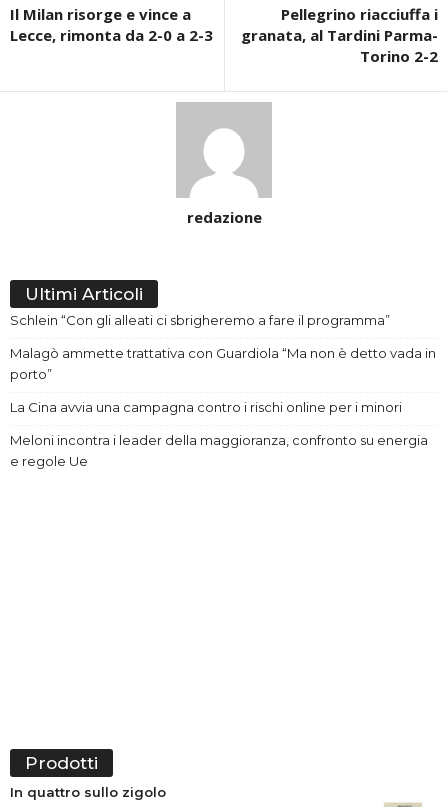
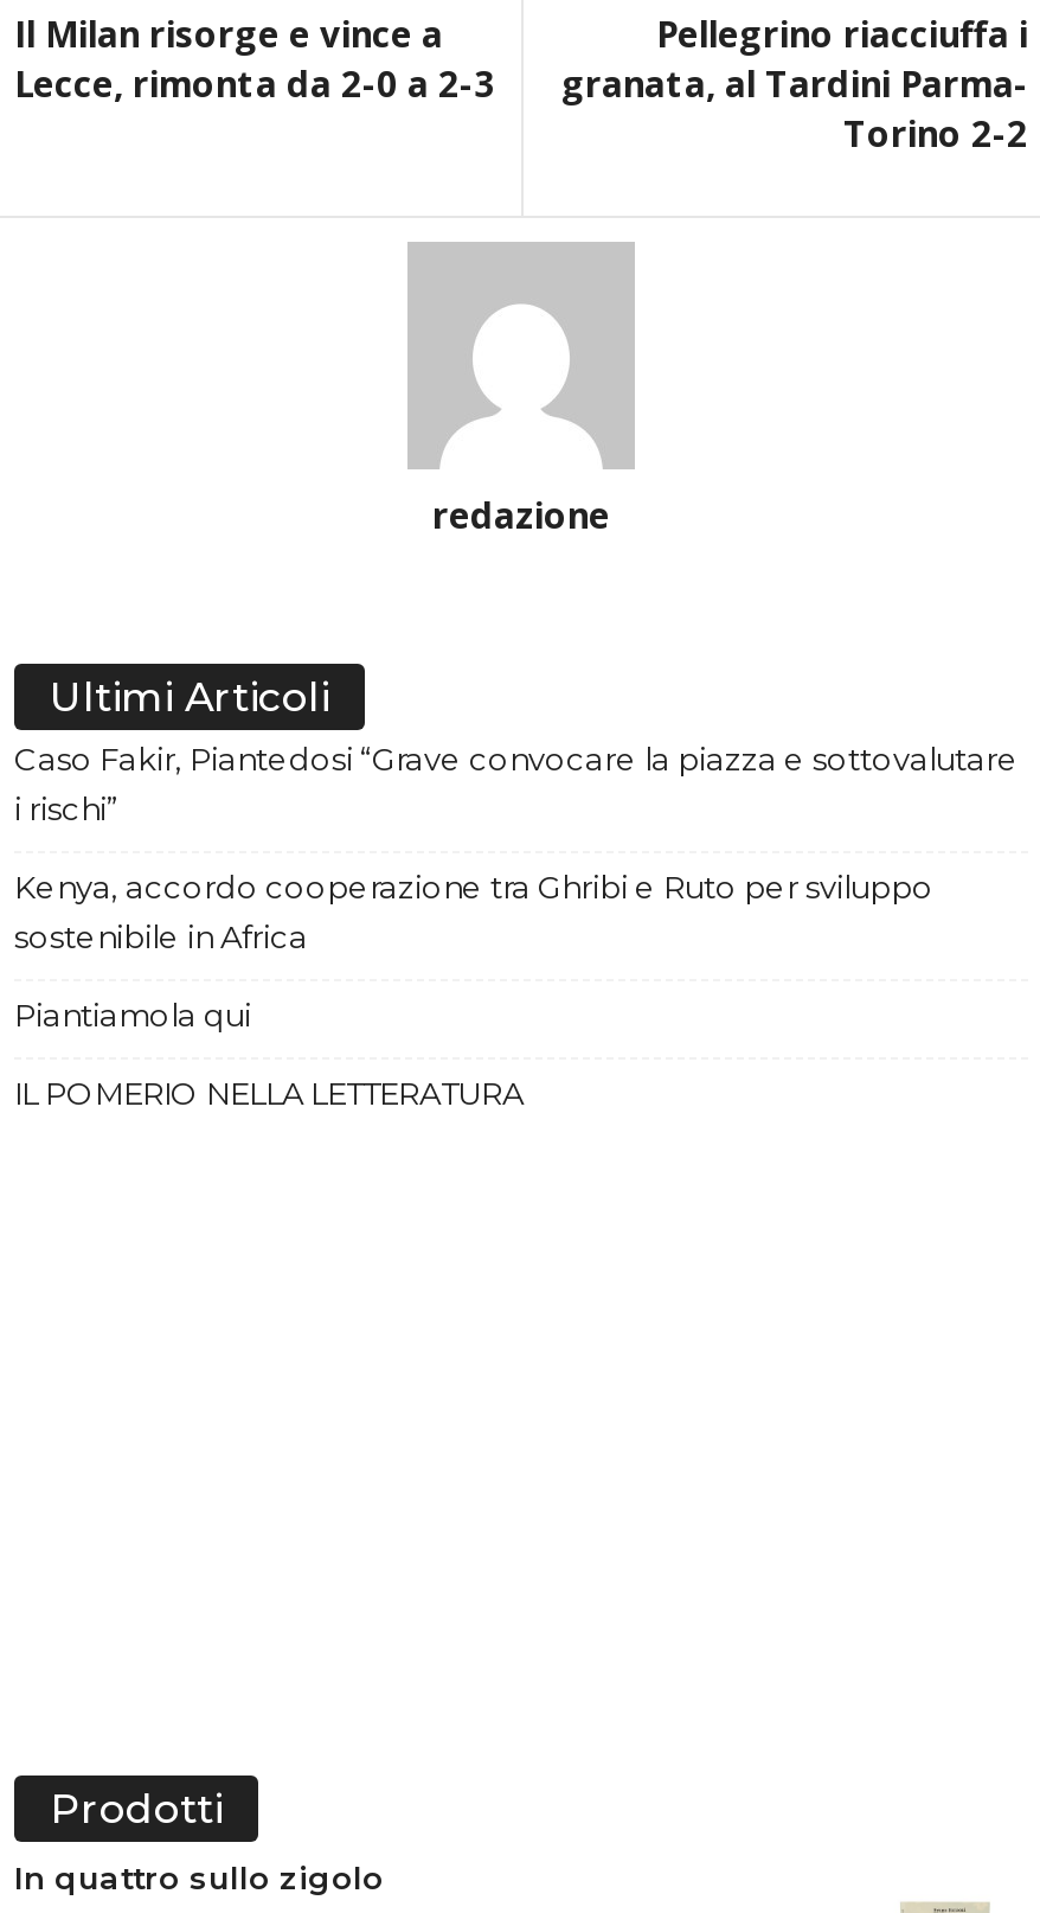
- Schlein “Con gli alleati ci sbrigheremo a fare il programma”
+ Caso Fakir, Piantedosi “Grave convocare la piazza e sottovalutare
+ i rischi”

- Malagò ammette trattativa con Guardiola “Ma non è detto vada in
- porto”
+ Kenya, accordo cooperazione tra Ghribi e Ruto per sviluppo
+ sostenibile in Africa

- La Cina avvia una campagna contro i rischi online per i minori
+ Piantiamola qui

- Meloni incontra i leader della maggioranza, confronto su energia
- e regole Ue
+ IL POMERIO NELLA LETTERATURA
